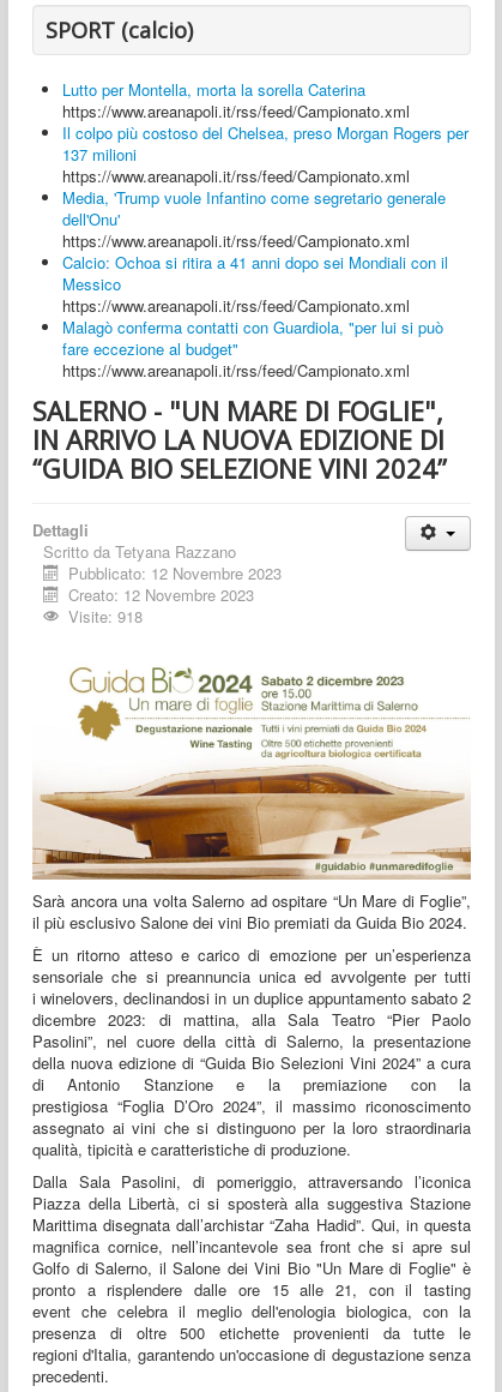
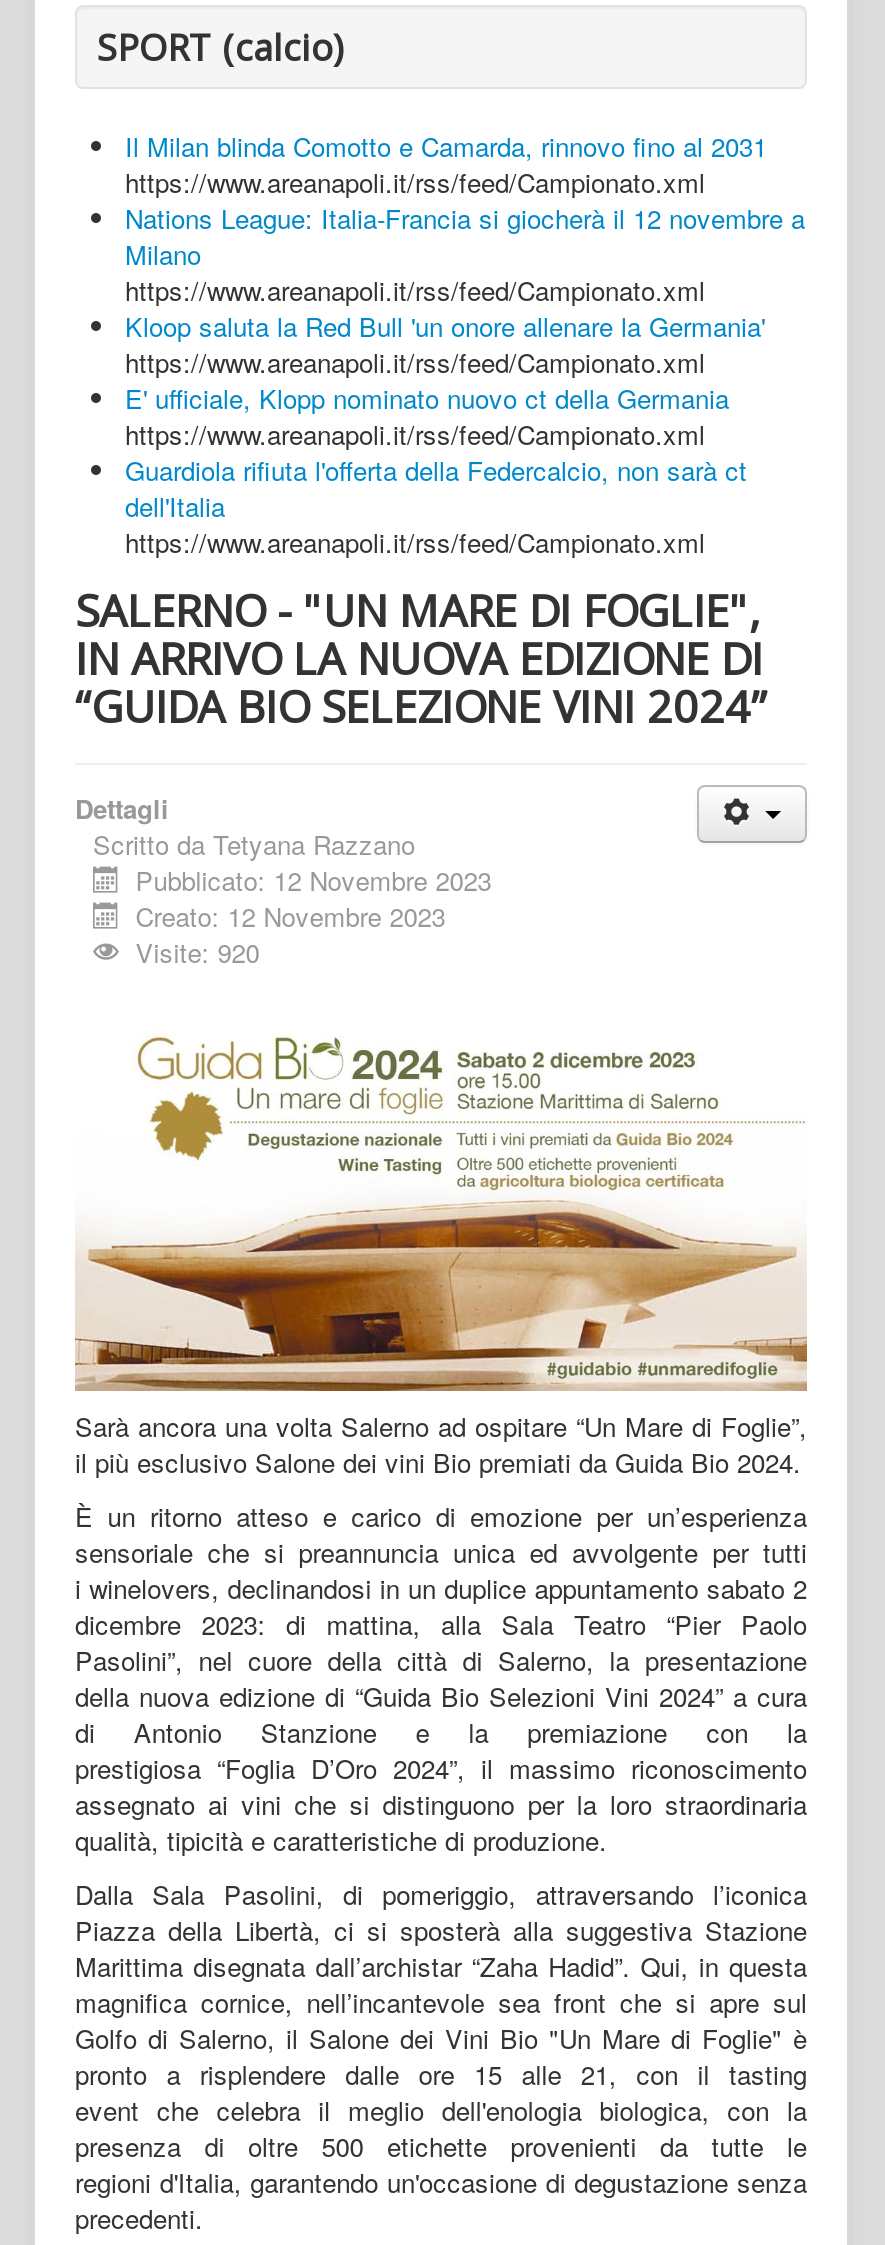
- Lutto per Montella, morta la sorella Caterina
+ Il Milan blinda Comotto e Camarda, rinnovo fino al 2031

- Il colpo più costoso del Chelsea, preso Morgan Rogers per
- 137 milioni
+ Nations League: Italia-Francia si giocherà il 12 novembre a
+ Milano

- Media, 'Trump vuole Infantino come segretario generale
- dell'Onu'
+ Kloop saluta la Red Bull 'un onore allenare la Germania'

- Calcio: Ochoa si ritira a 41 anni dopo sei Mondiali con il
- Messico
+ E' ufficiale, Klopp nominato nuovo ct della Germania

- Malagò conferma contatti con Guardiola, "per lui si può
- fare eccezione al budget"
+ Guardiola rifiuta l'offerta della Federcalcio, non sarà ct
+ dell'Italia

- Visite: 918
+ Visite: 920
